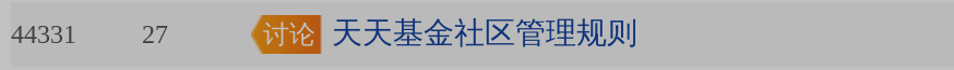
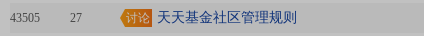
- 44331
+ 43505
